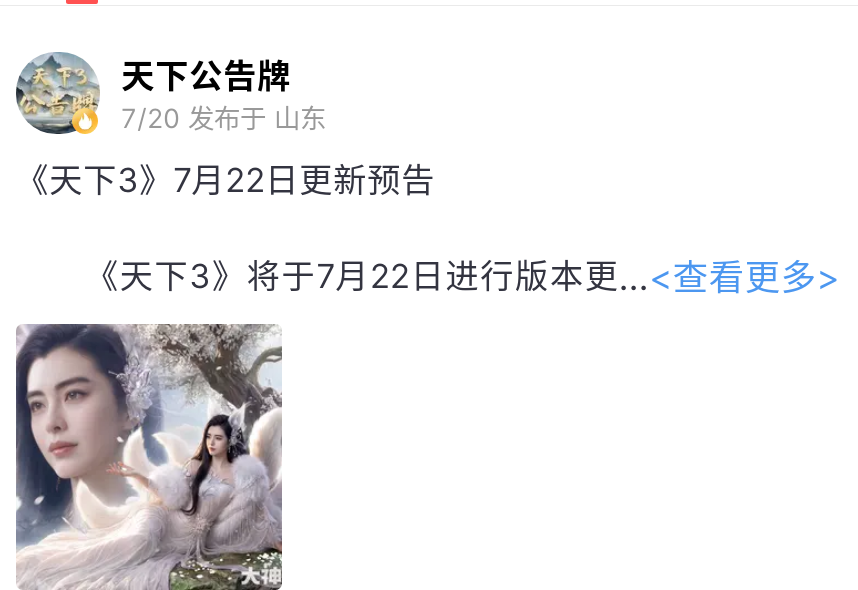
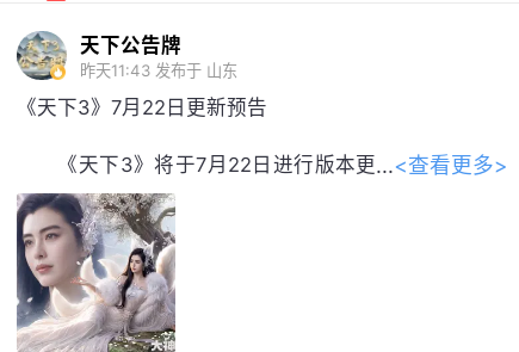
- 7/20 发布于 山东
+ 昨天11:43 发布于 山东
